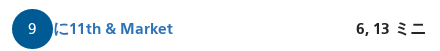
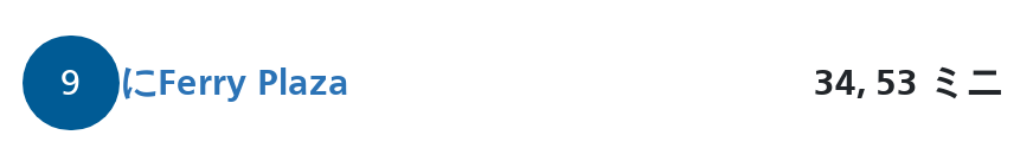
- に11th & Market
- 6, 13ミニ
+ にFerry Plaza
+ 34, 53ミニ
